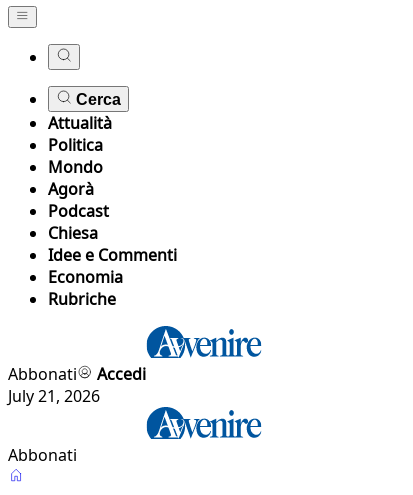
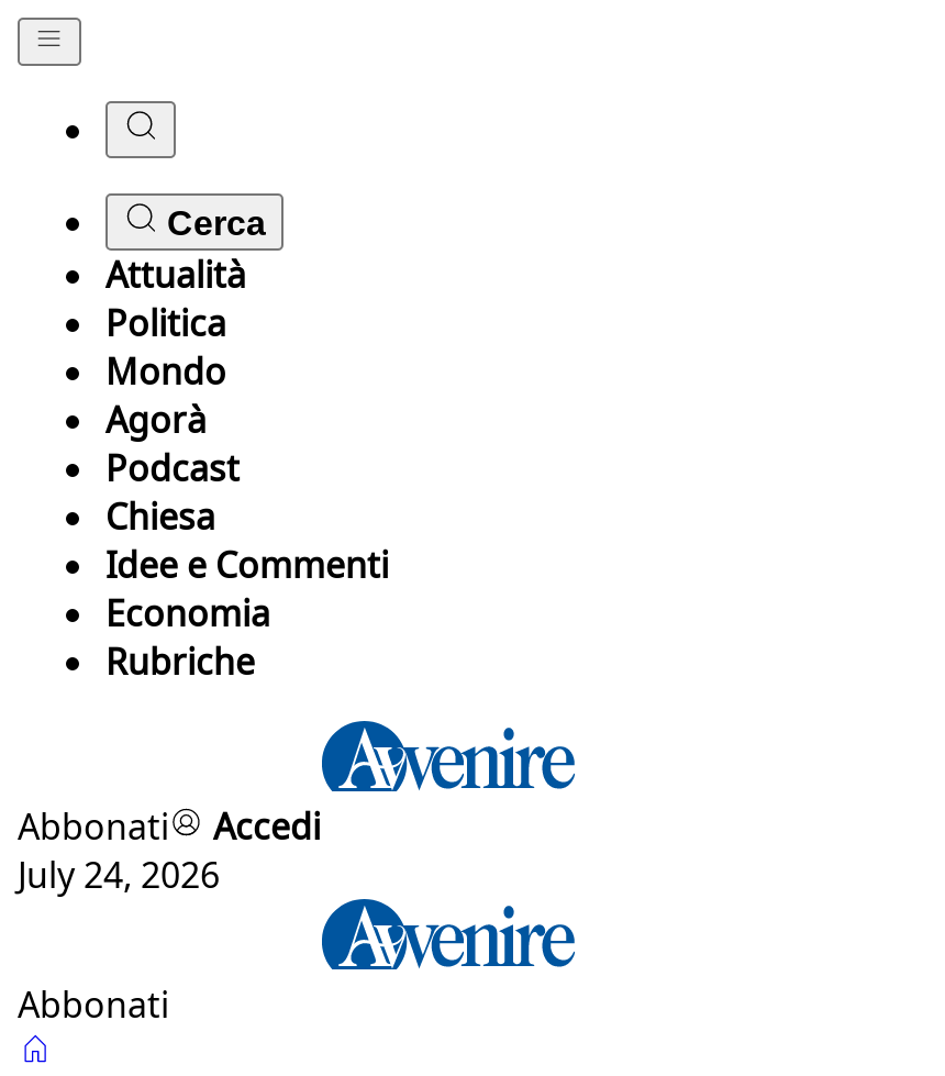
- July 21, 2026
+ July 24, 2026
